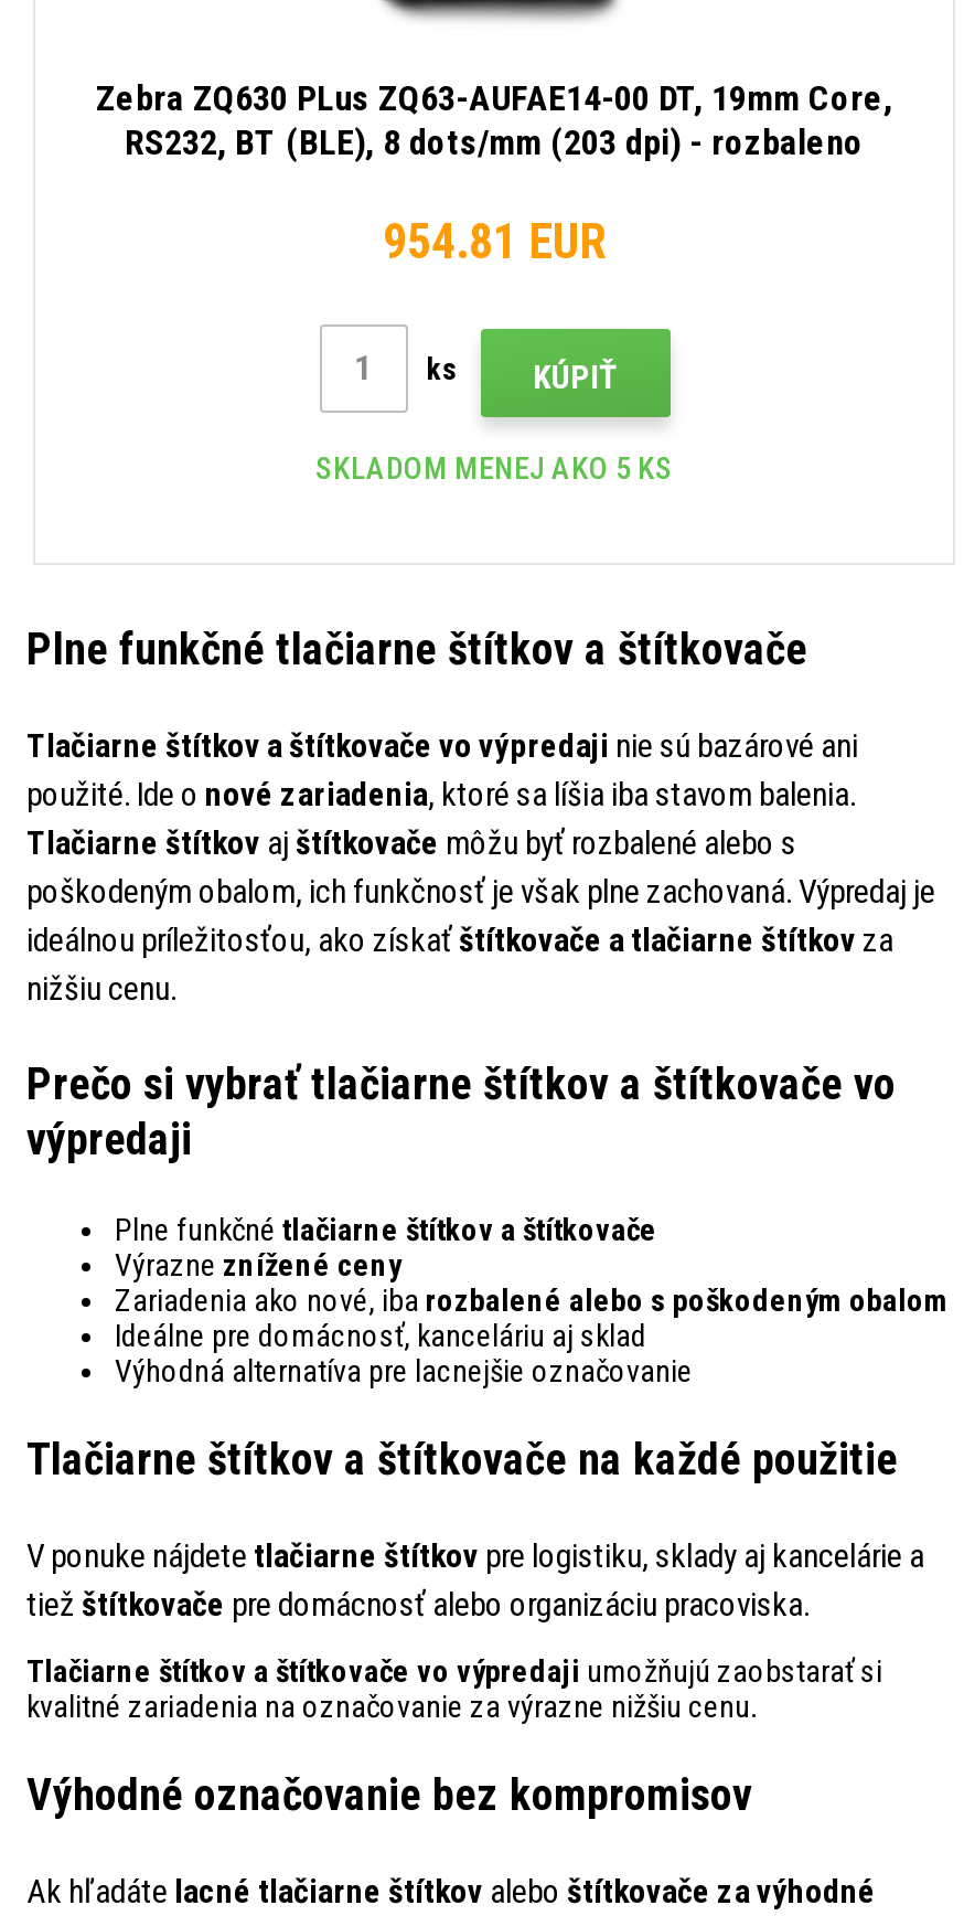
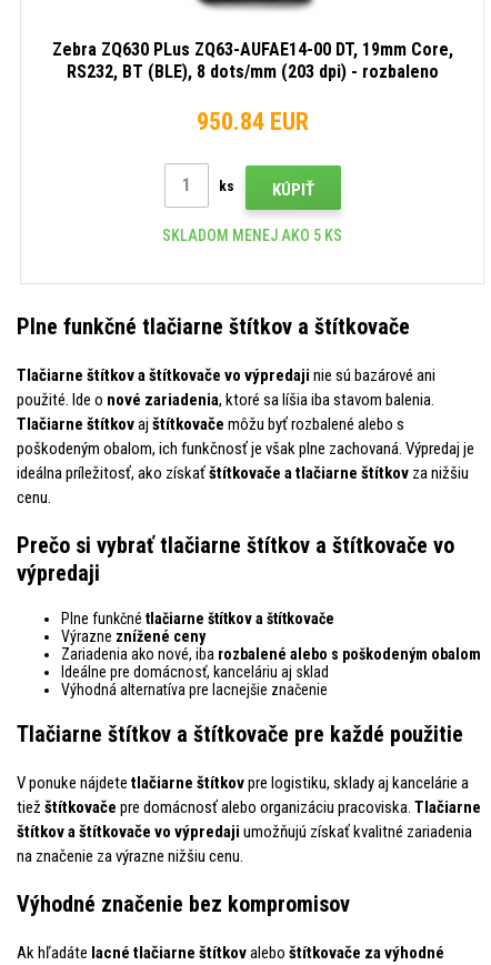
- 954.81 EUR
+ 950.84 EUR

- ideálnou príležitosťou, ako získať štítkovače a tlačiarne štítkov za
- nižšiu cenu.
+ ideálna príležitosť, ako získať štítkovače a tlačiarne štítkov za nižšiu
+ cenu.

- Výhodná alternatíva pre lacnejšie označovanie
+ Výhodná alternatíva pre lacnejšie značenie

- Tlačiarne štítkov a štítkovače na každé použitie
+ Tlačiarne štítkov a štítkovače pre každé použitie

- tiež štítkovače pre domácnosť alebo organizáciu pracoviska.
- Tlačiarne štítkov a štítkovače vo výpredaji umožňujú zaobstarať si
- kvalitné zariadenia na označovanie za výrazne nižšiu cenu.
- Výhodné označovanie bez kompromisov
+ tiež štítkovače pre domácnosť alebo organizáciu pracoviska. Tlačiarne
+ štítkov a štítkovače vo výpredaji umožňujú získať kvalitné zariadenia
+ na značenie za výrazne nižšiu cenu.
+ Výhodné značenie bez kompromisov
